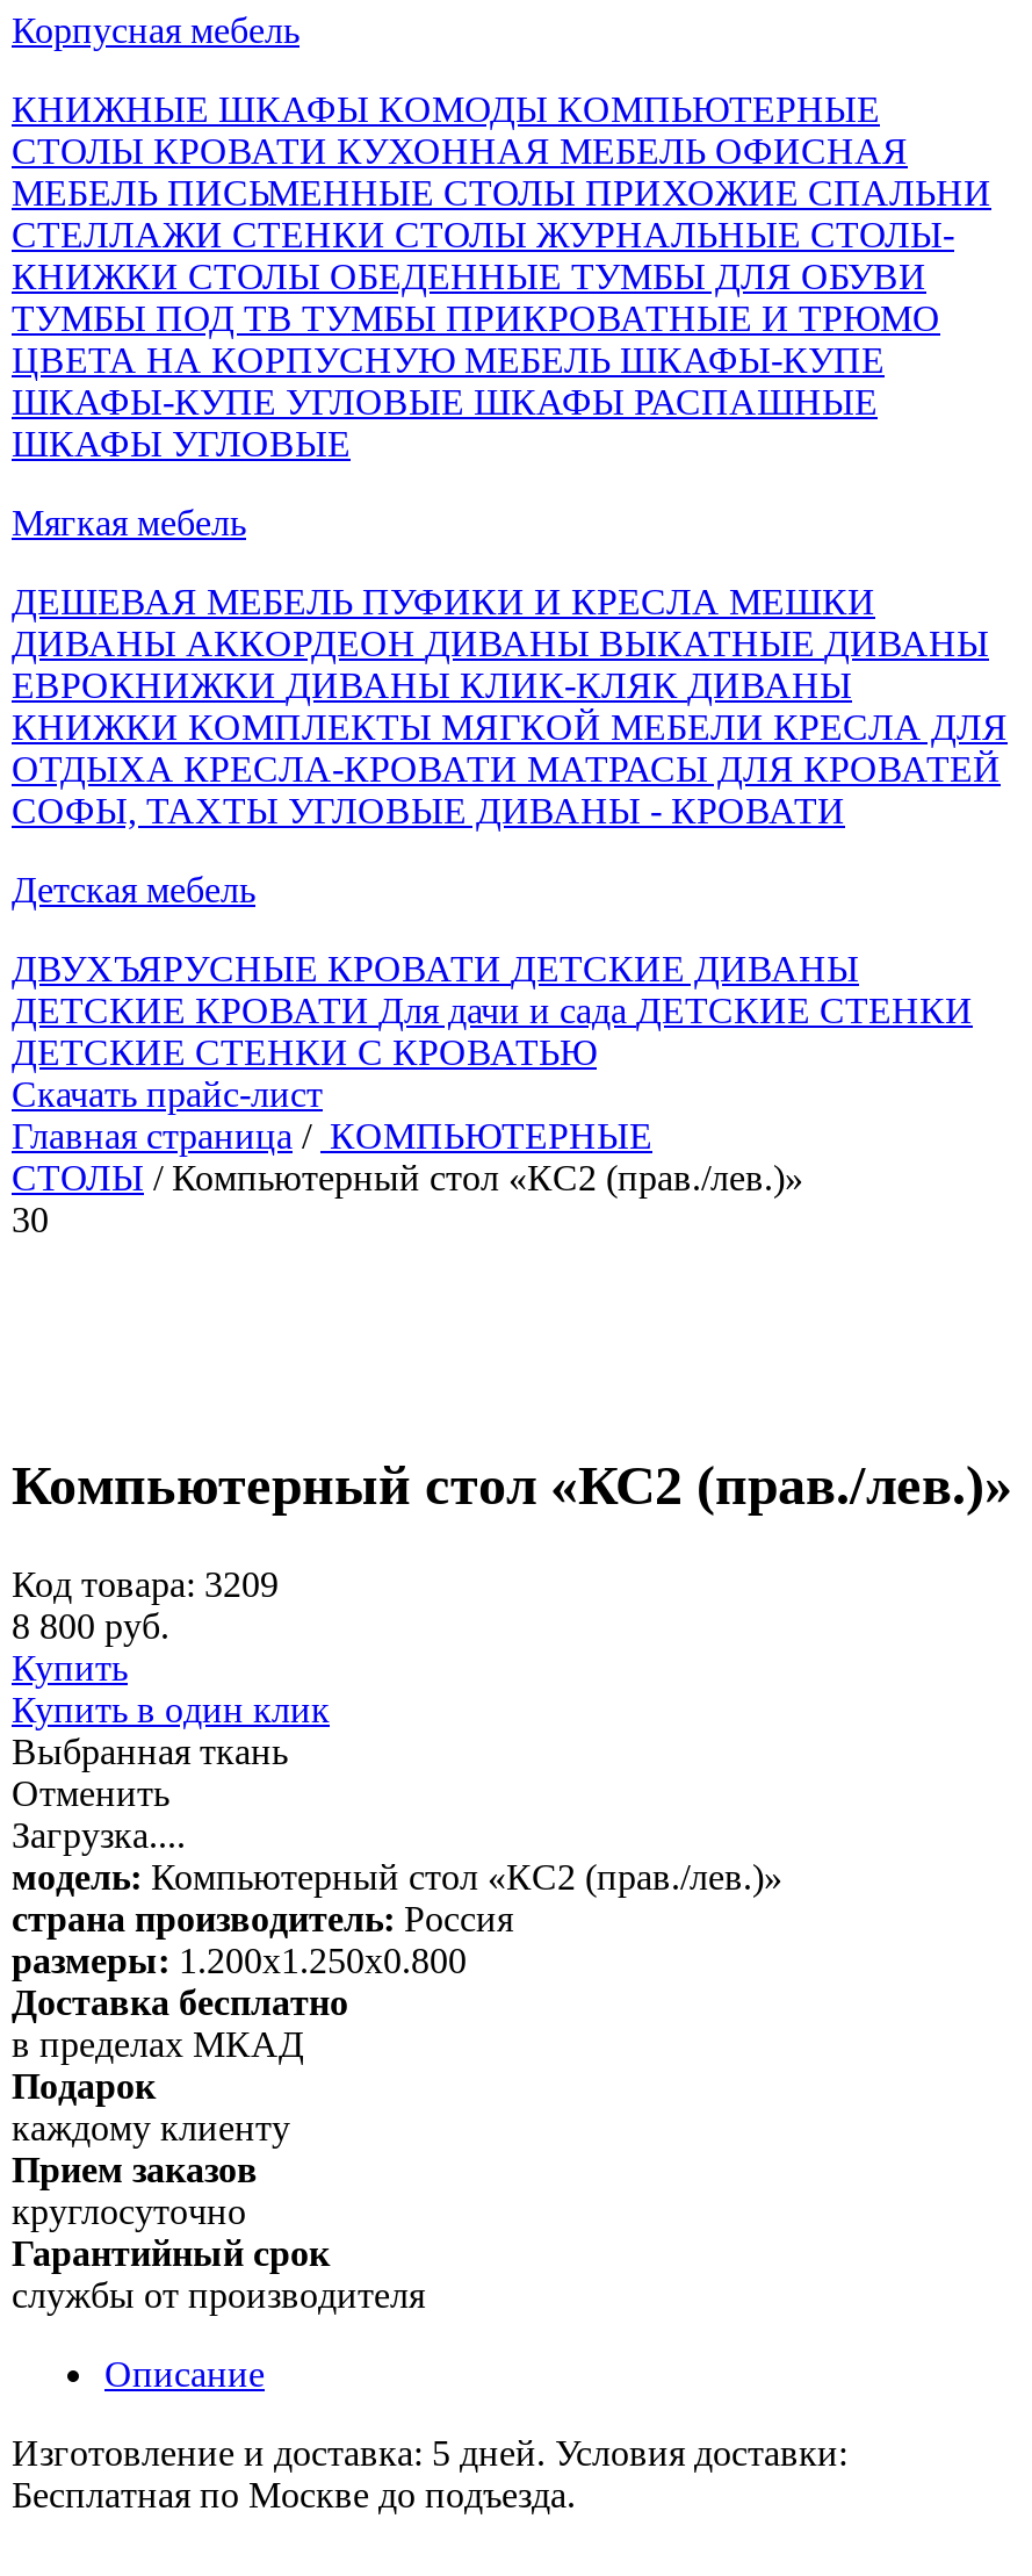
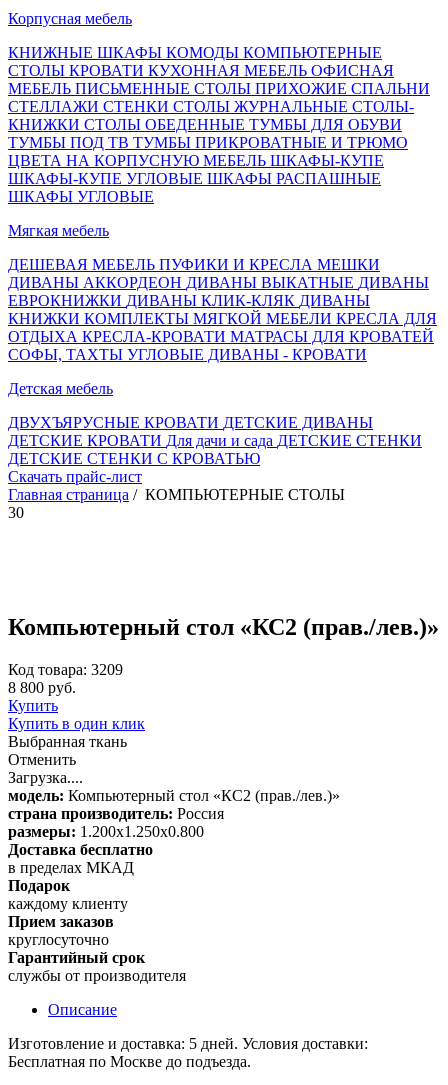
- Главная страница / КОМПЬЮТЕРНЫЕ
- СТОЛЫ / Компьютерный стол «КС2 (прав./лев.)»
+ Главная страница / КОМПЬЮТЕРНЫЕ СТОЛЫ
